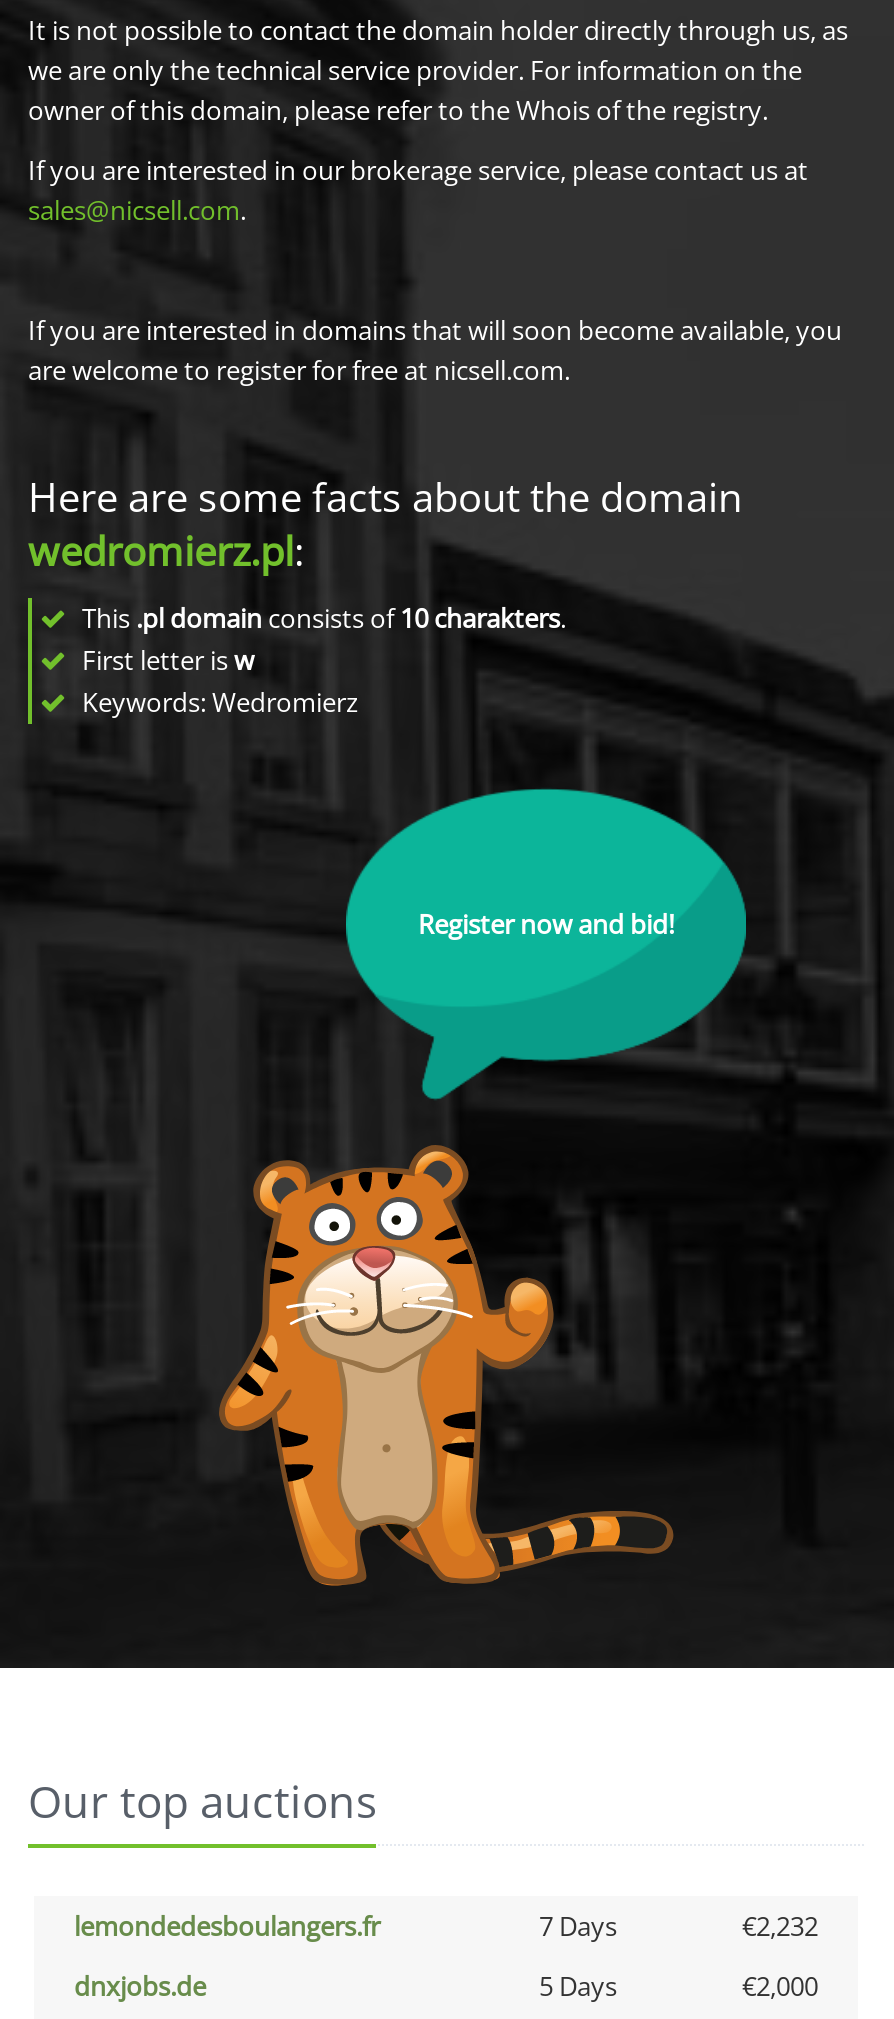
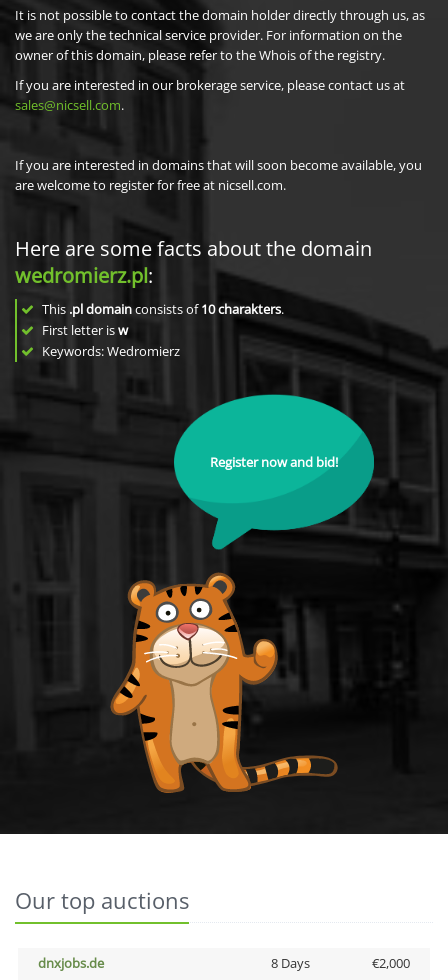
- lemondedesboulangers.fr
- 7 Days
- €2,232

- 5 Days
+ 8 Days
